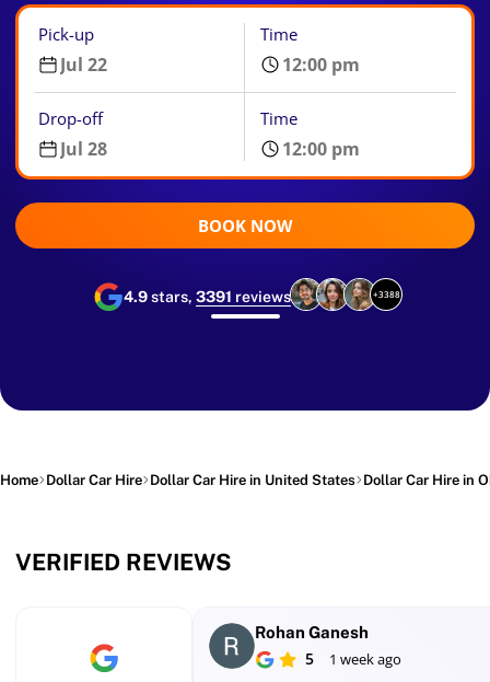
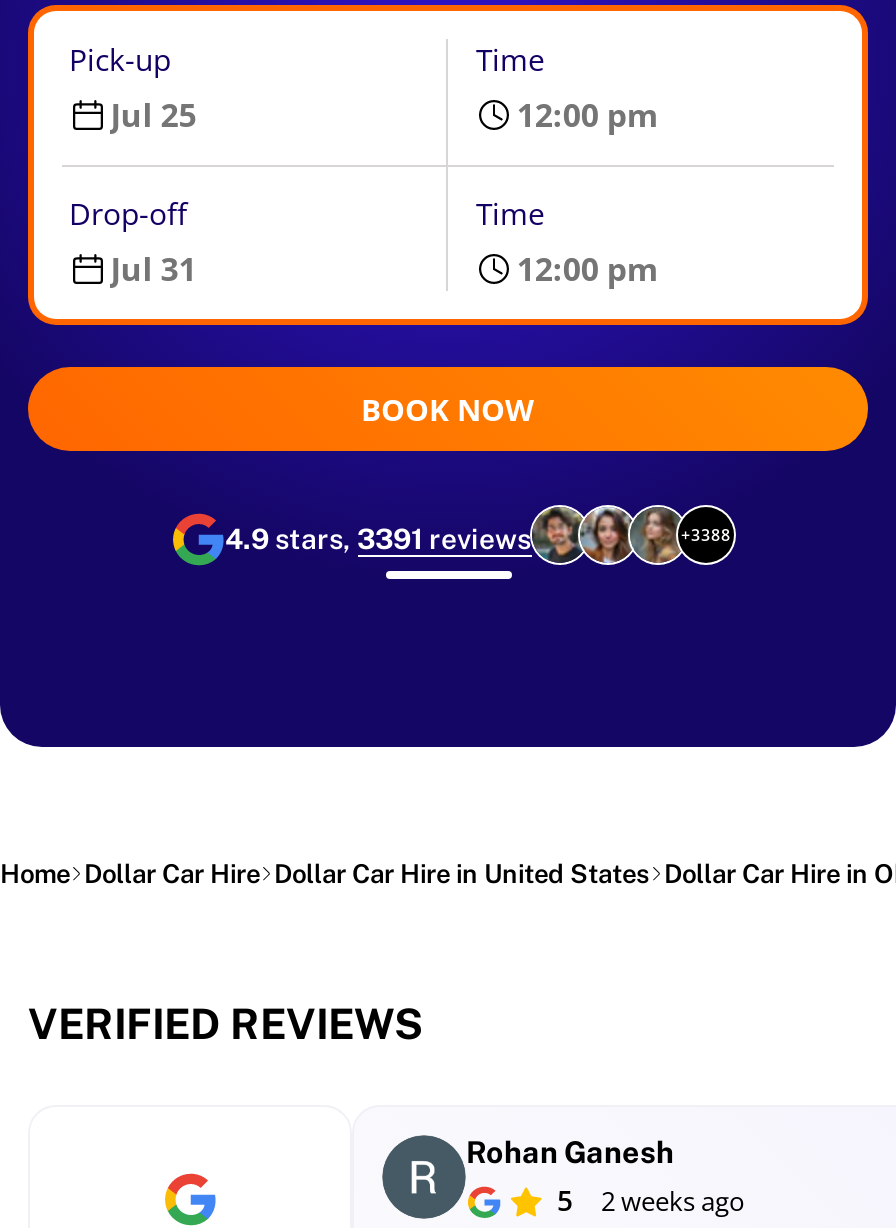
- 5 1 week ago
+ 5 2 weeks ago
